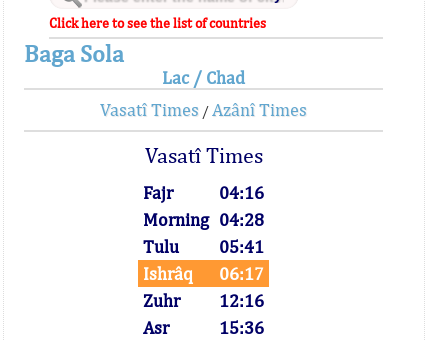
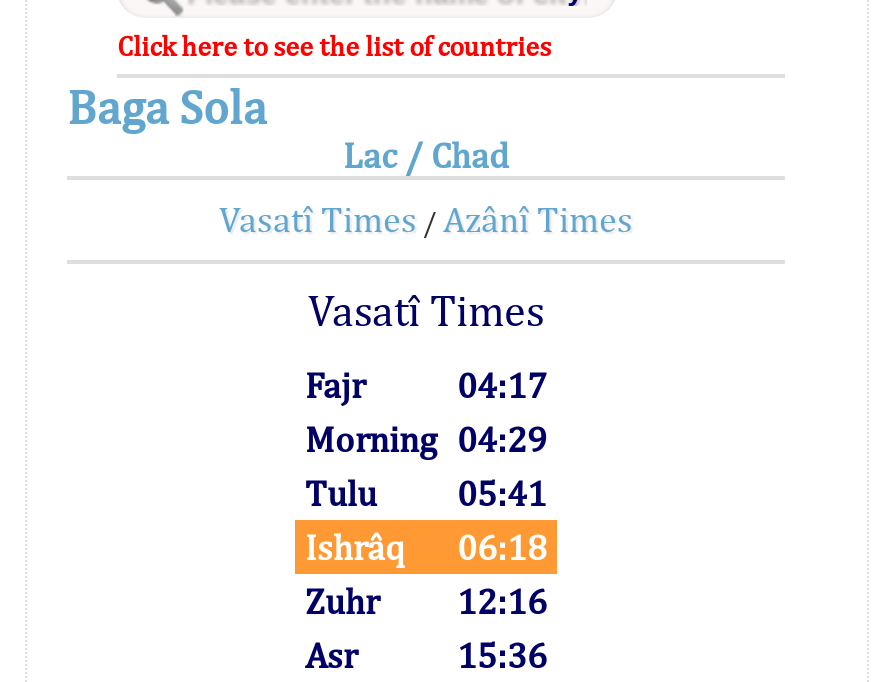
- 04:16
+ 04:17

- Morning 04:28
+ Morning 04:29

- Ishrâq 06:17
+ Ishrâq 06:18
